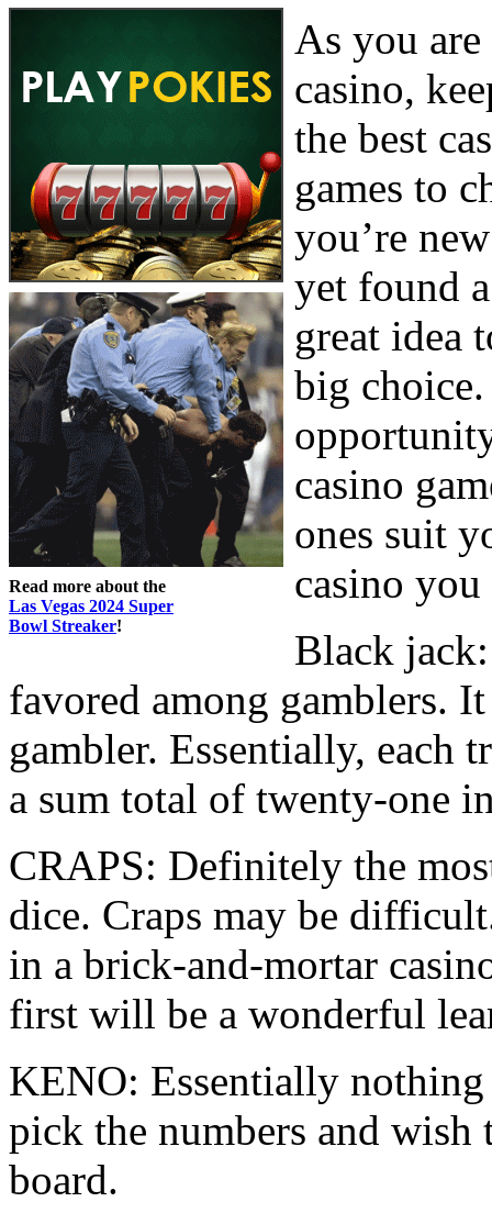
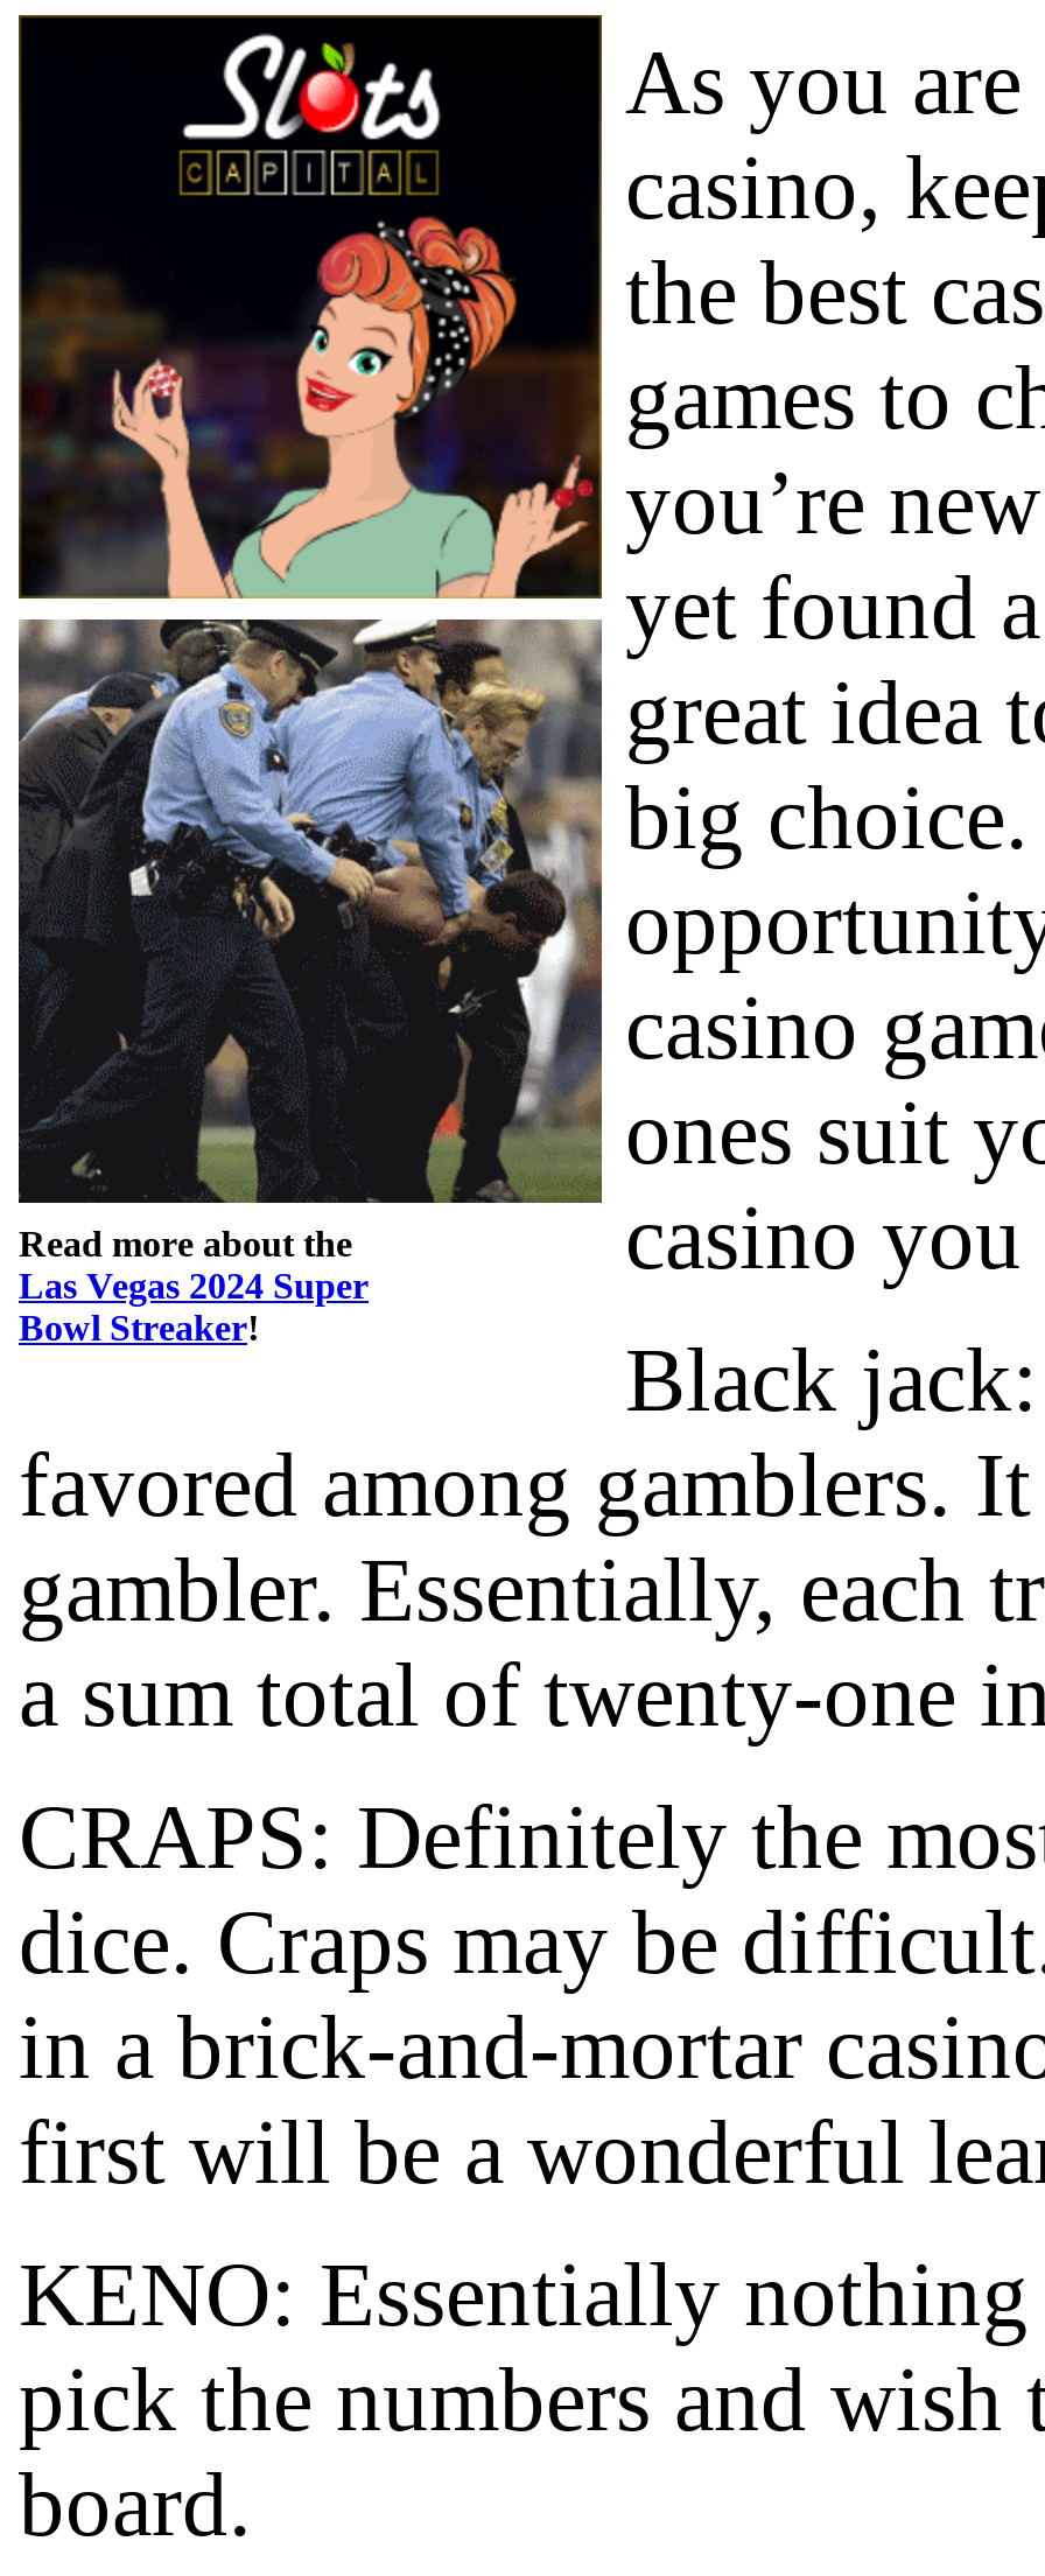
- [image]
+ [image]
